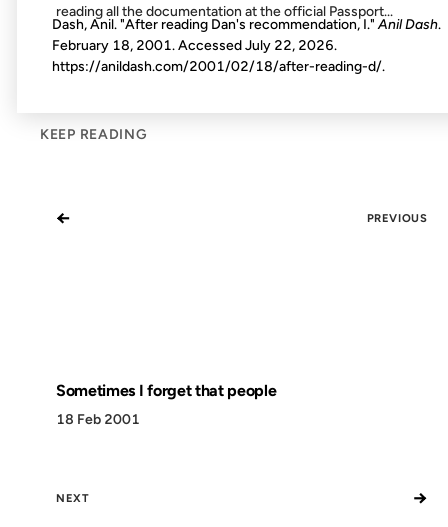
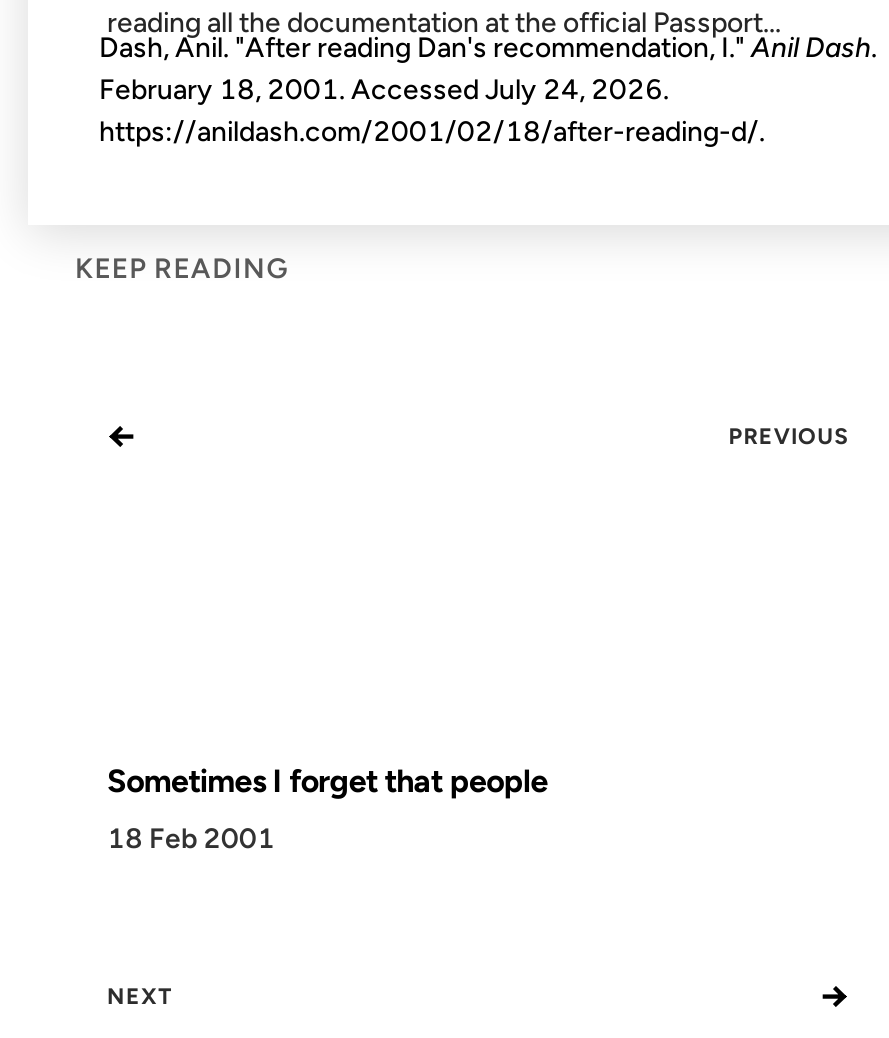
- February 18, 2001. Accessed July 22, 2026.
+ February 18, 2001. Accessed July 24, 2026.
